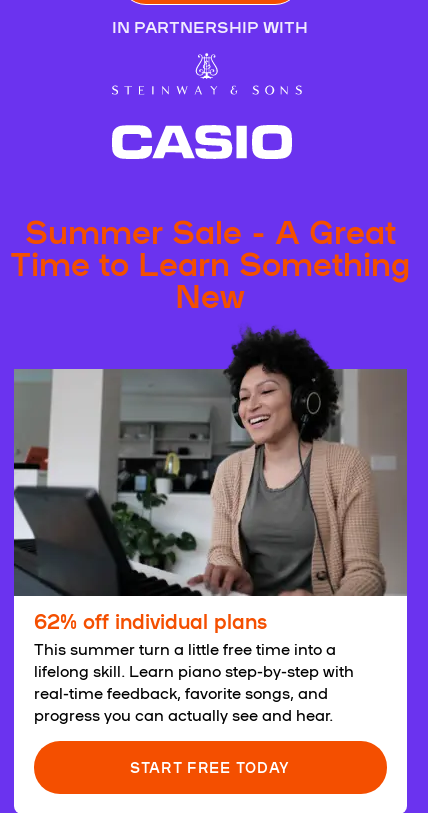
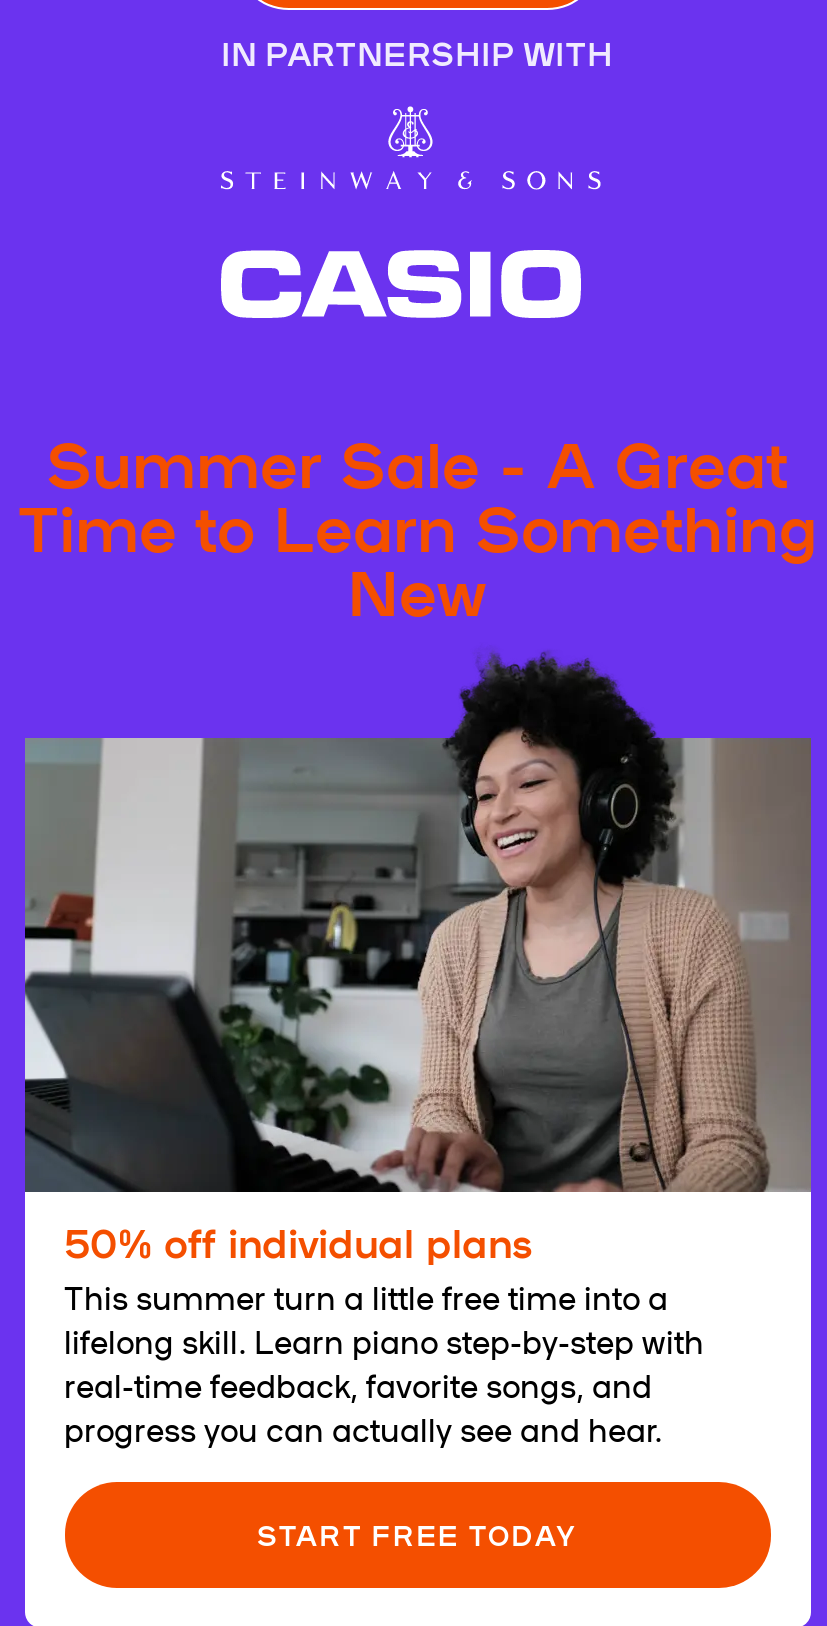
- 62% off individual plans
+ 50% off individual plans
